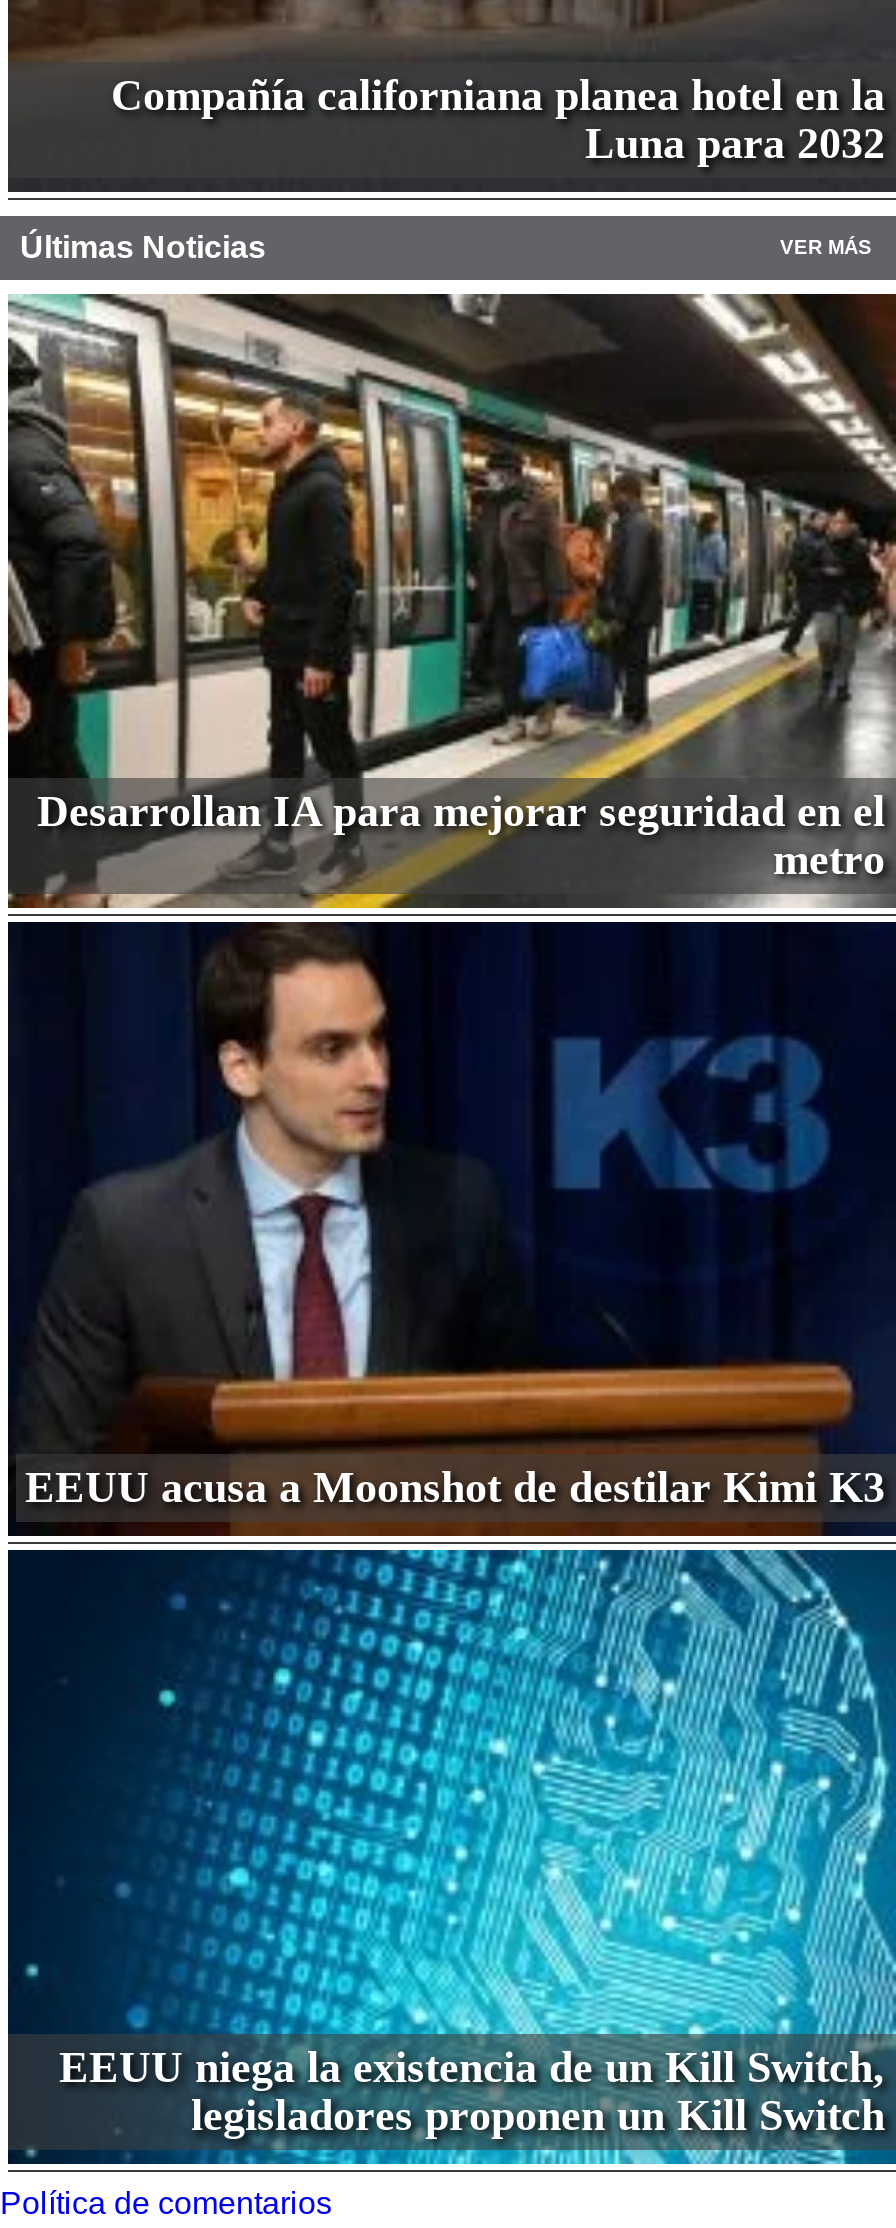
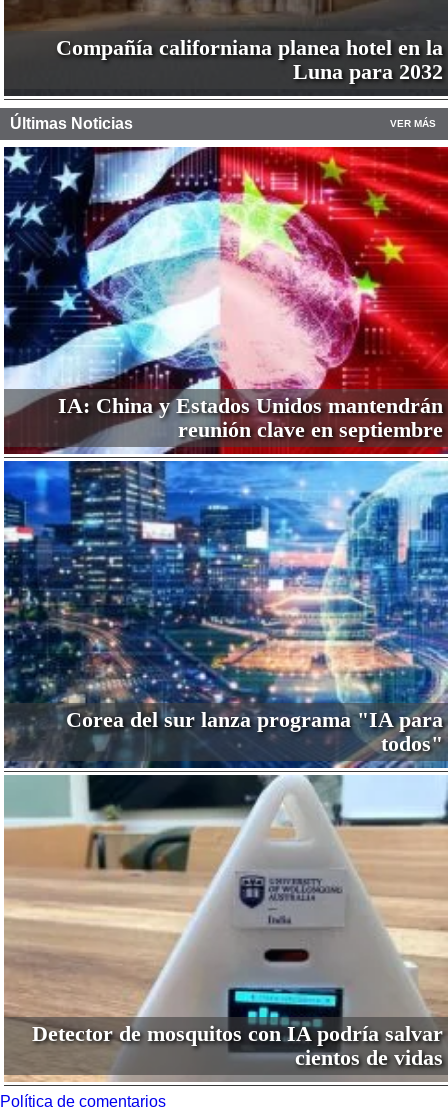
- [image]
- Desarrollan IA para mejorar seguridad en el
- metro
+ [image]
+ IA: China y Estados Unidos mantendrán
+ reunión clave en septiembre

- [image]
- EEUU acusa a Moonshot de destilar Kimi K3
+ [image]
+ Corea del sur lanza programa "IA para
+ todos"

- [image]
- EEUU niega la existencia de un Kill Switch,
- legisladores proponen un Kill Switch
+ [image]
+ Detector de mosquitos con IA podría salvar
+ cientos de vidas
